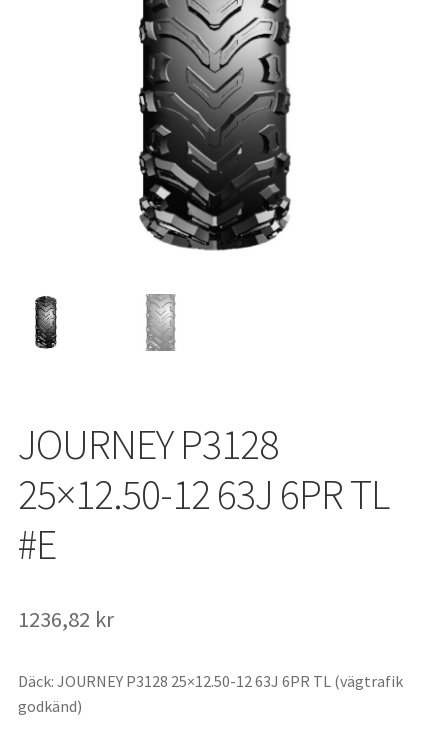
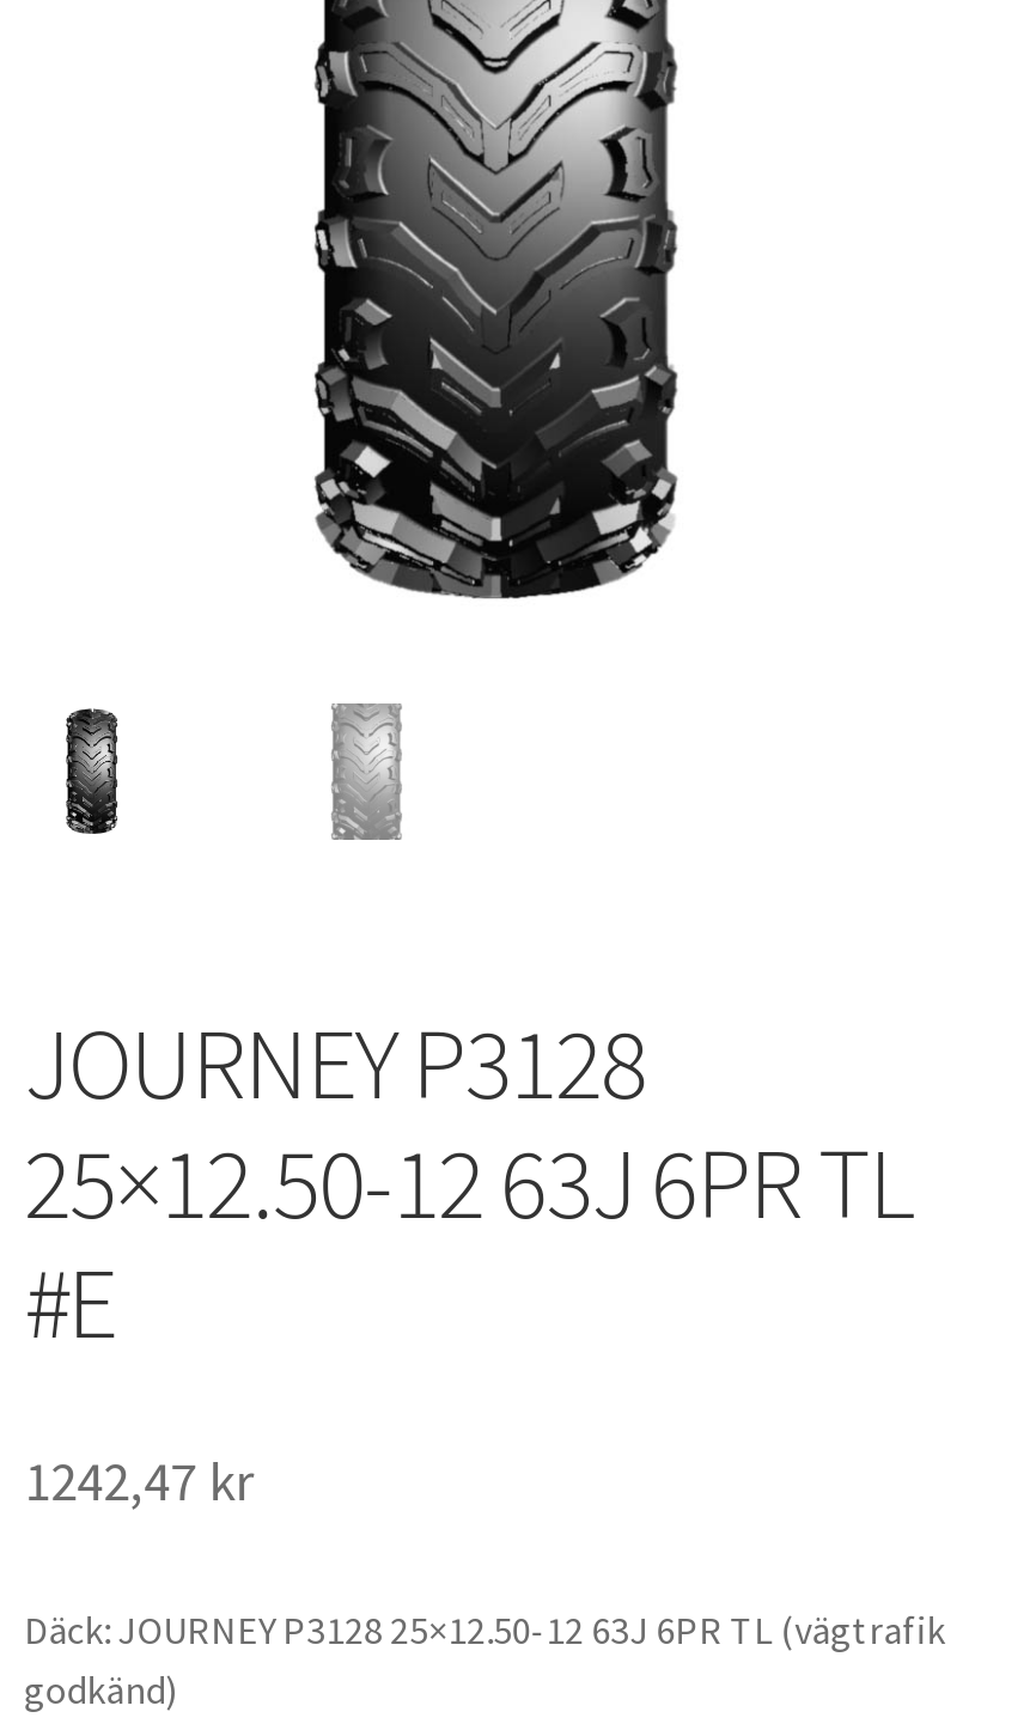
- 1236,82 kr
+ 1242,47 kr
